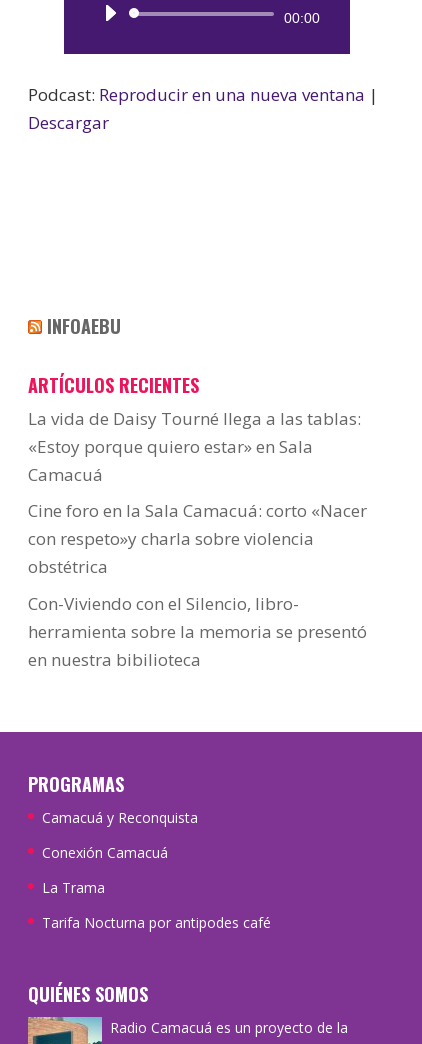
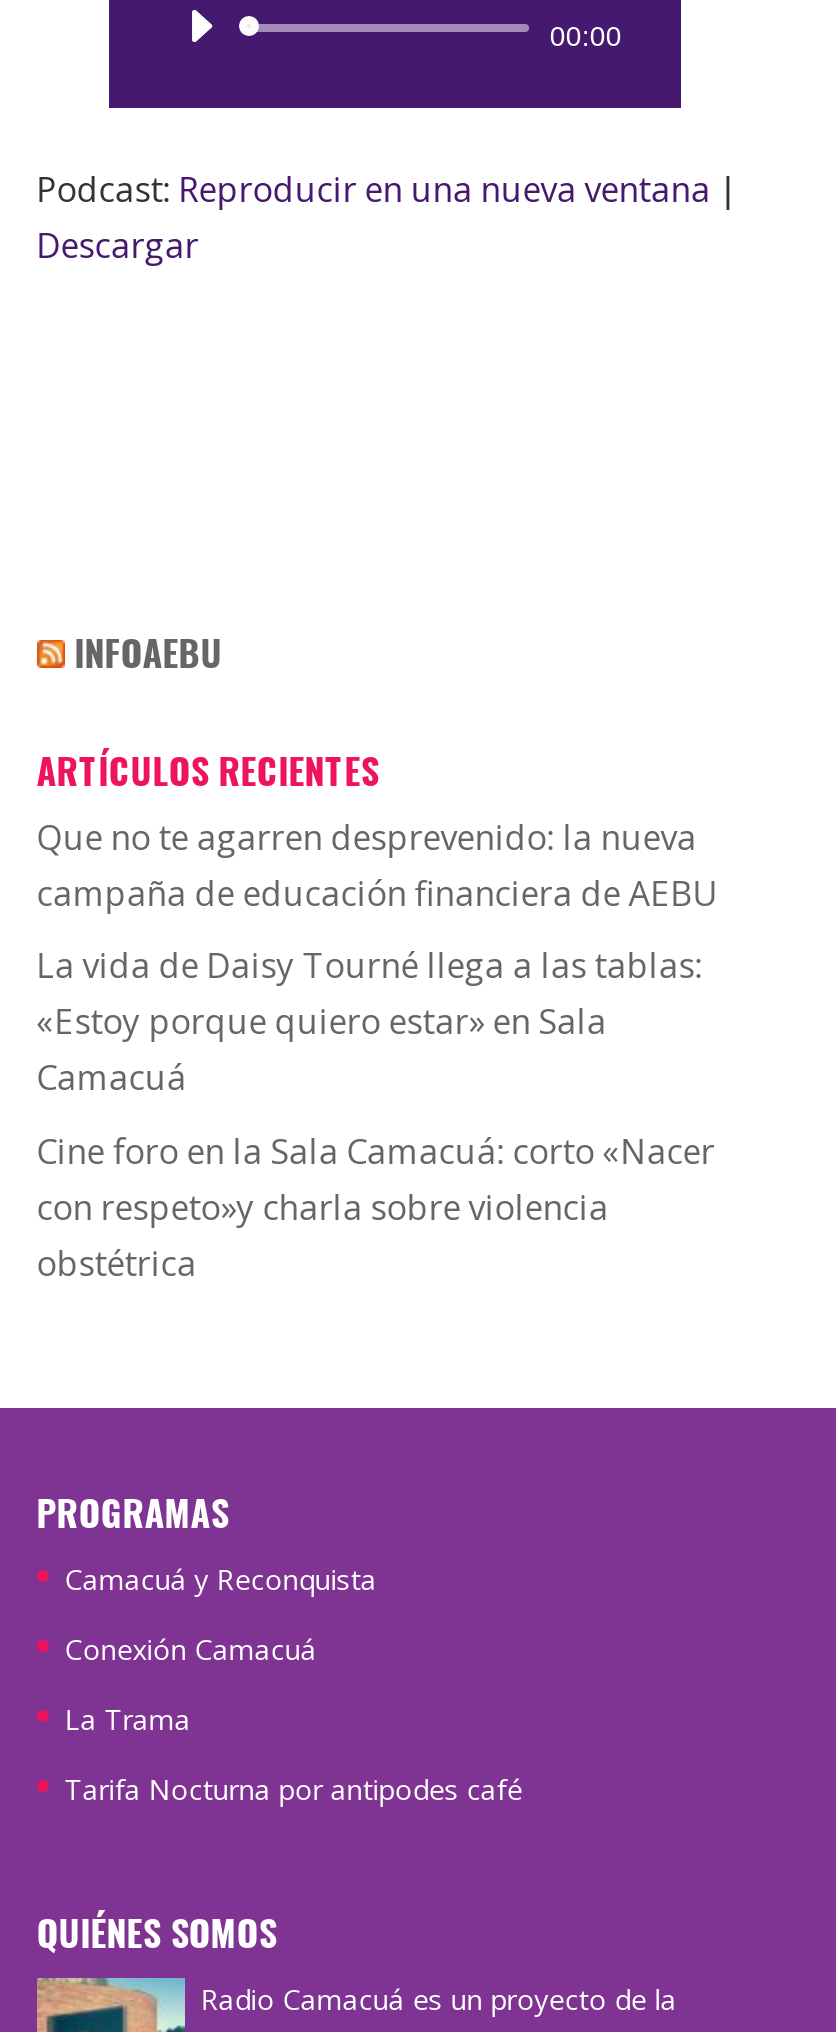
+ Que no te agarren desprevenido: la nueva
+ campaña de educación financiera de AEBU

moved down: La vida de Daisy Tourné llega a las tablas: | «Estoy porque quiero estar» en Sala | Camacuá | Cine foro en la Sala Camacuá: corto «Nacer | con respeto»y charla sobre violencia | obstétrica

- Con-Viviendo con el Silencio, libro-
- herramienta sobre la memoria se presentó
- en nuestra bibilioteca
